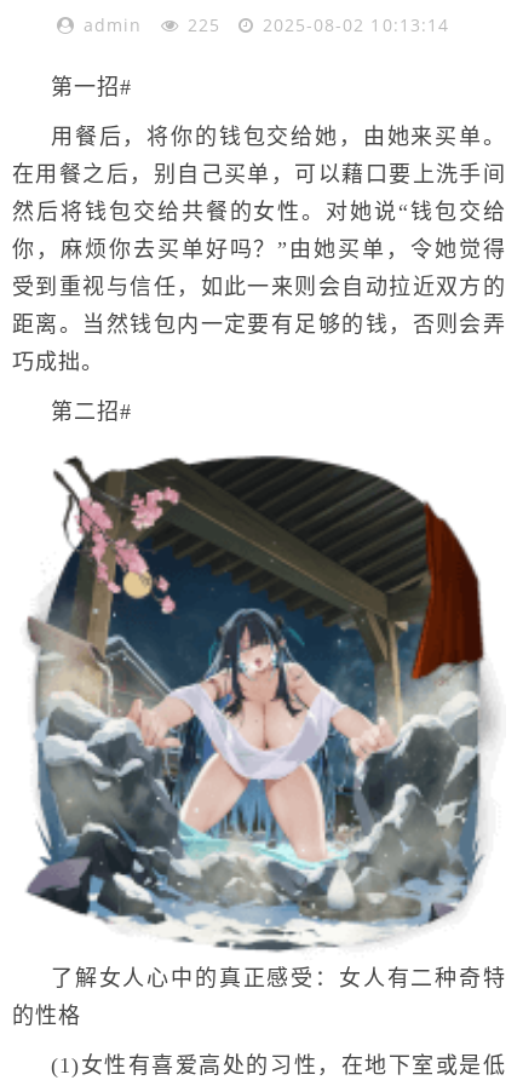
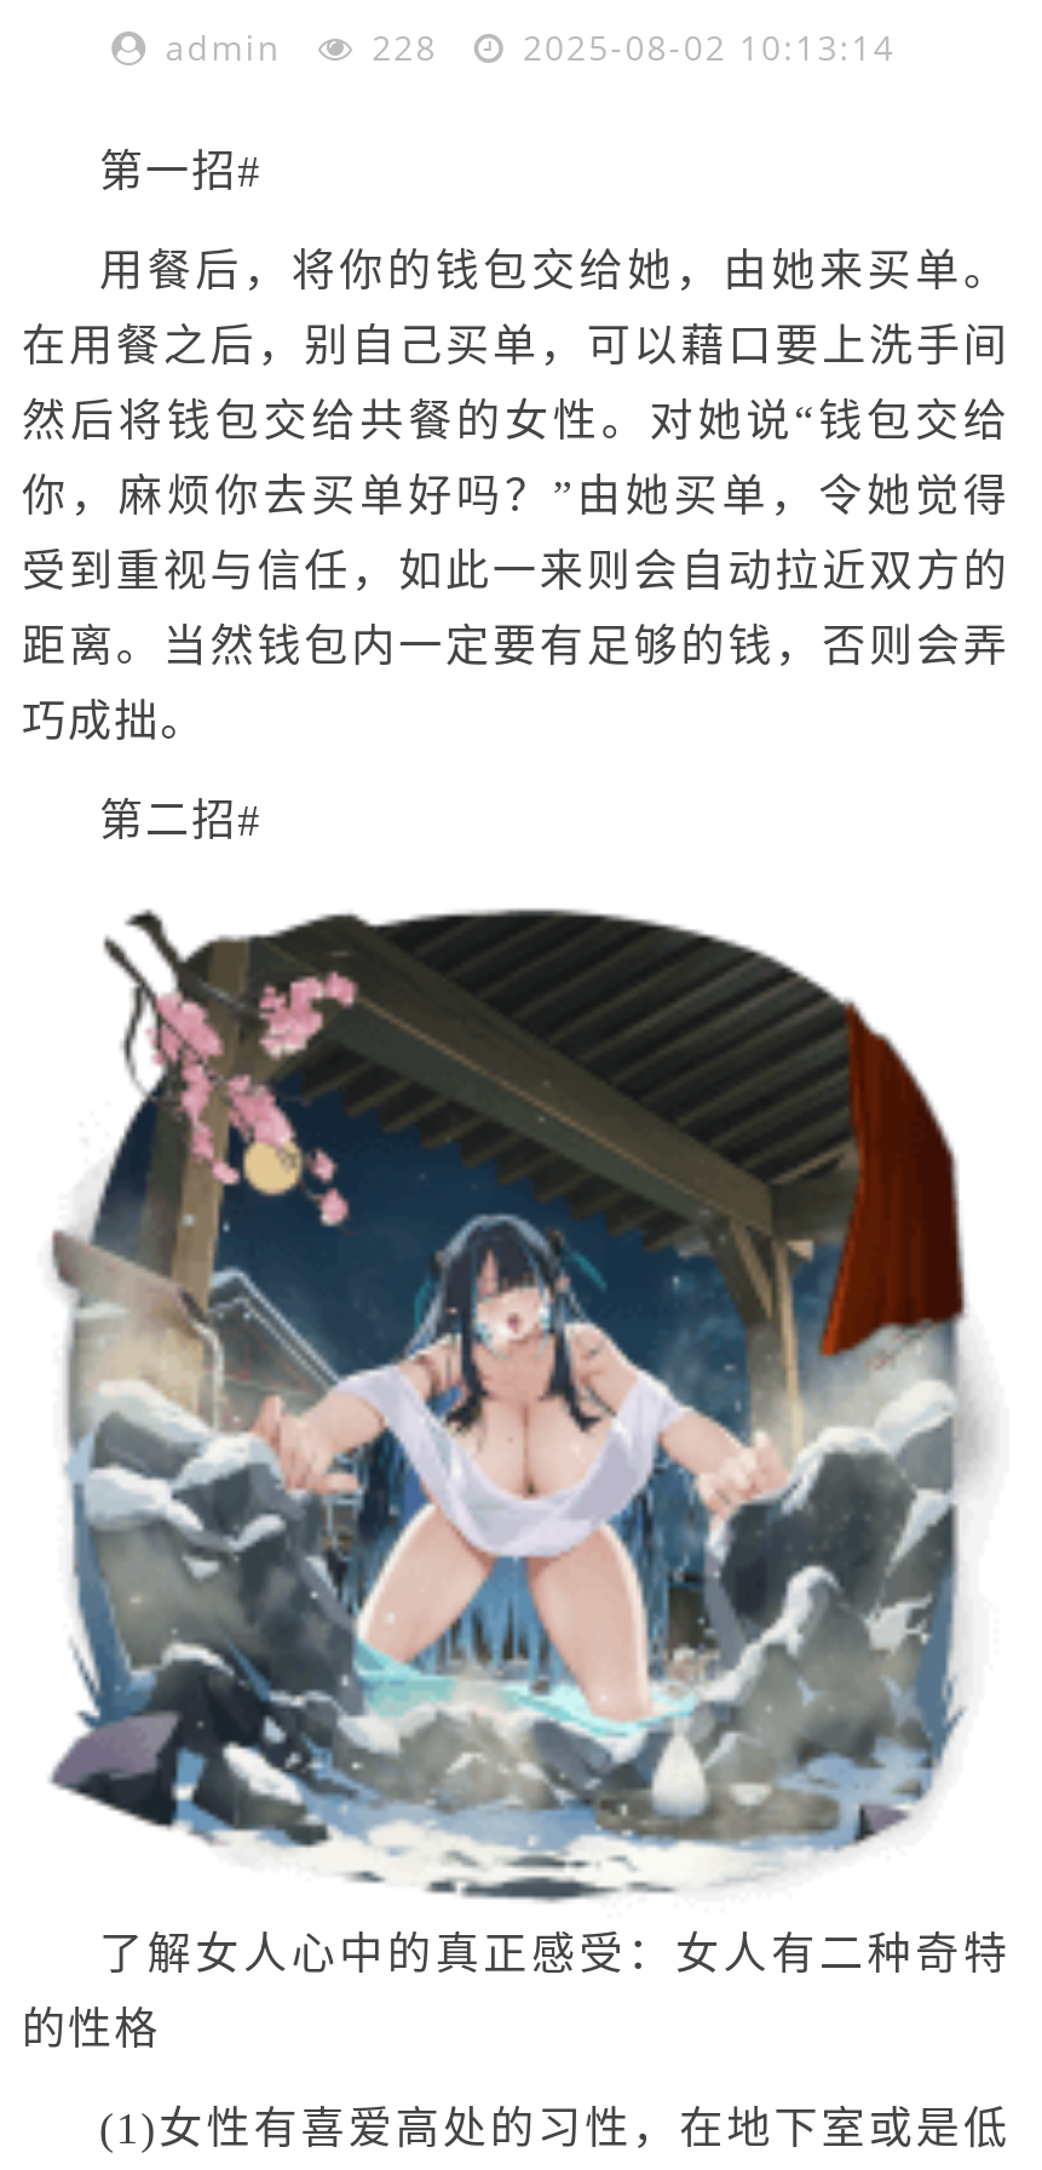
- admin 225 2025-08-02 10:13:14
+ admin 228 2025-08-02 10:13:14
